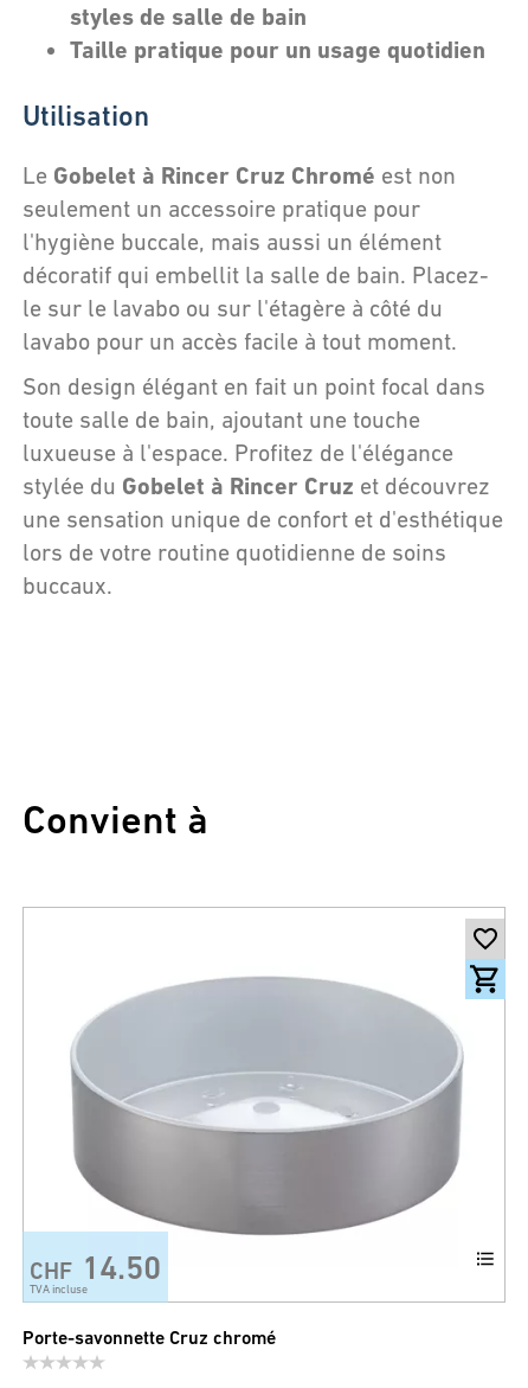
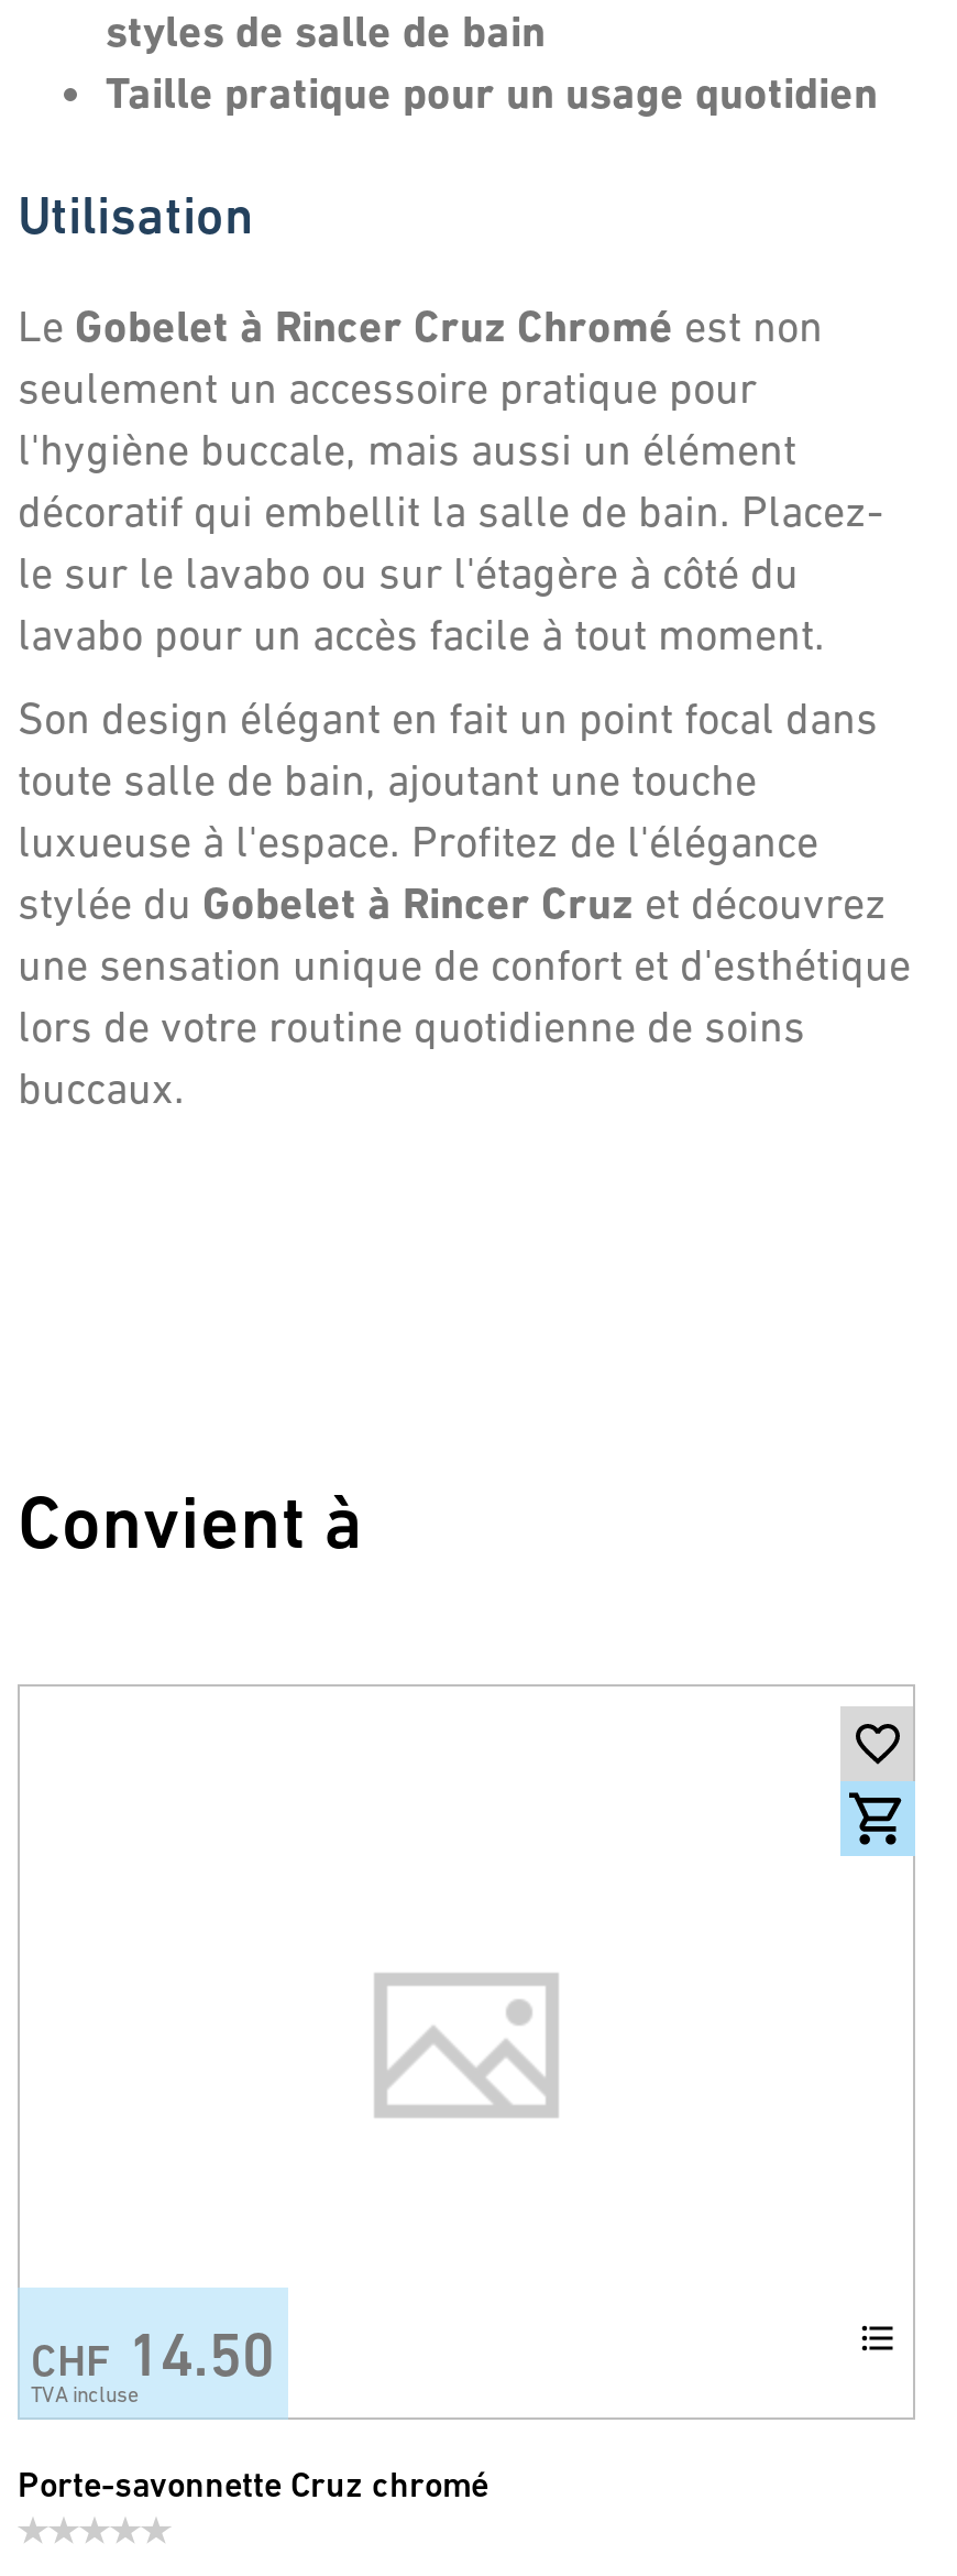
- [image]
